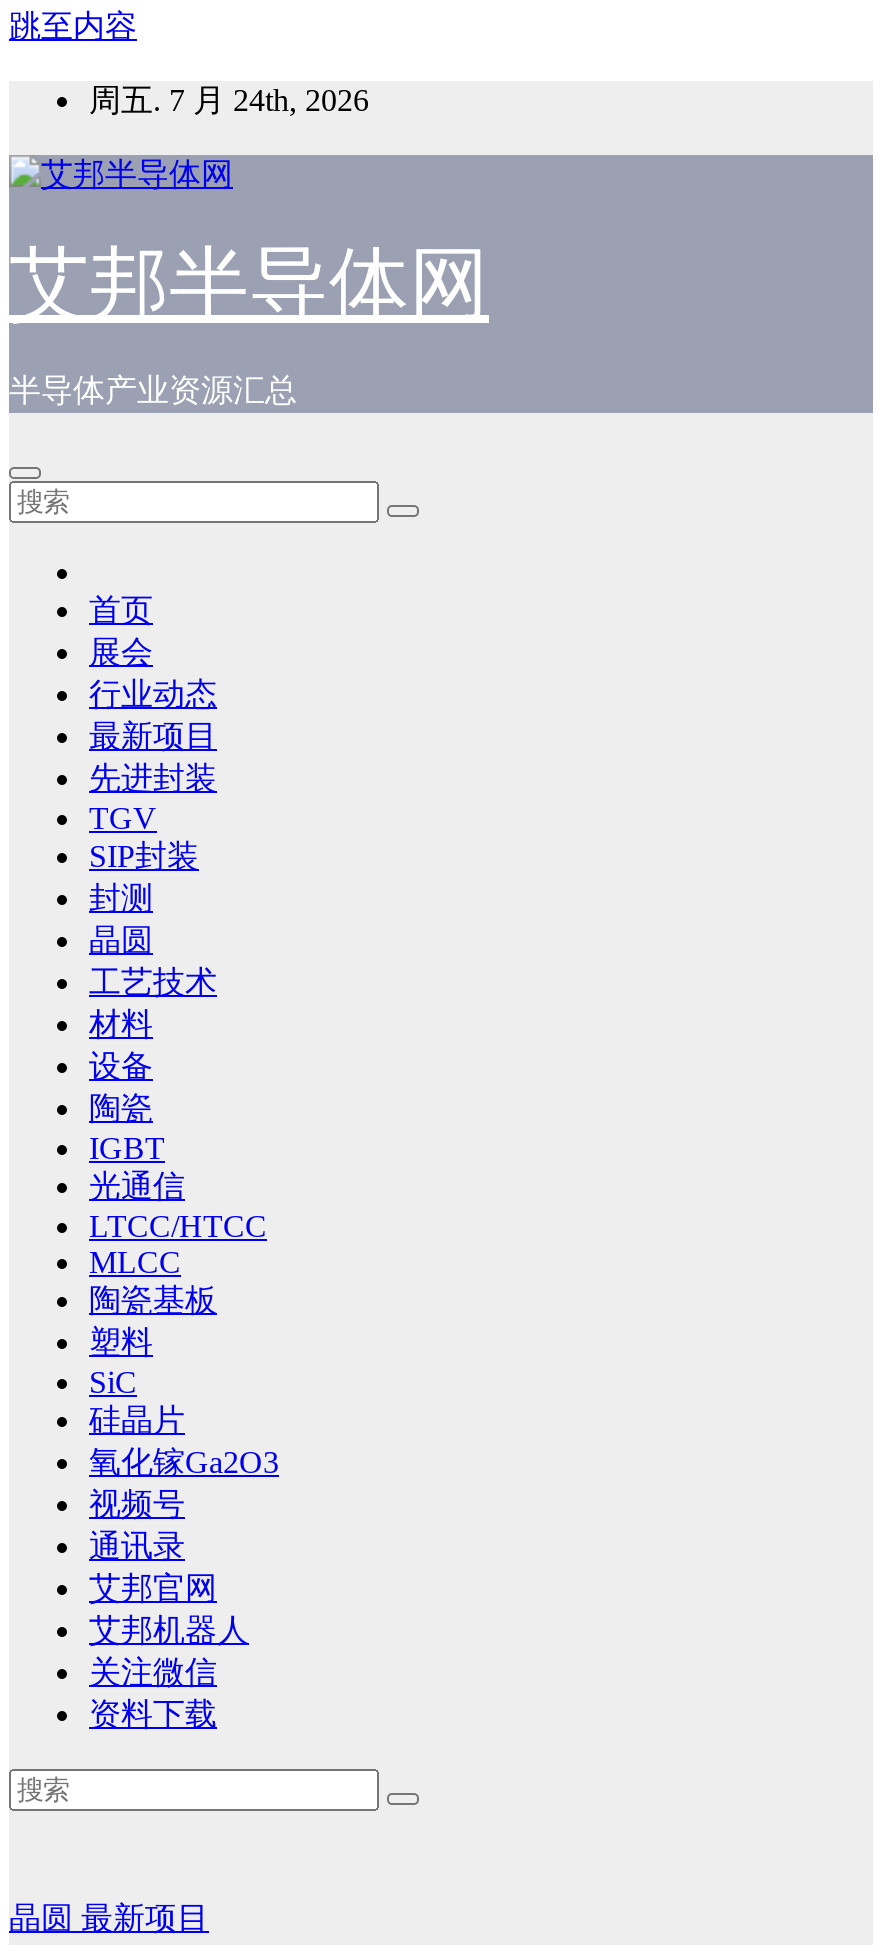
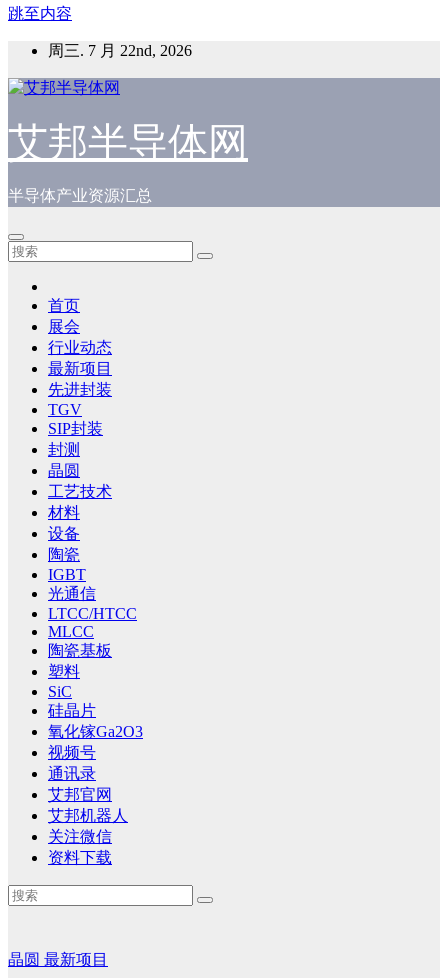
- 周五. 7 月 24th, 2026
+ 周三. 7 月 22nd, 2026
